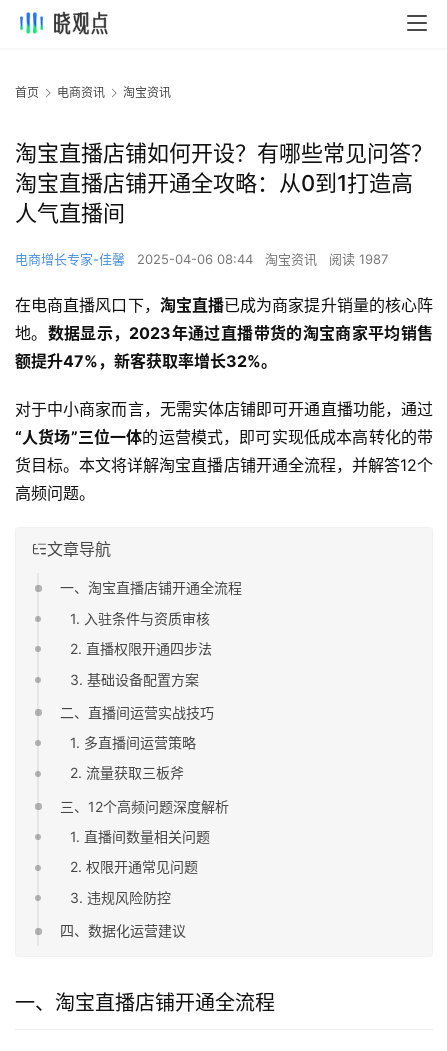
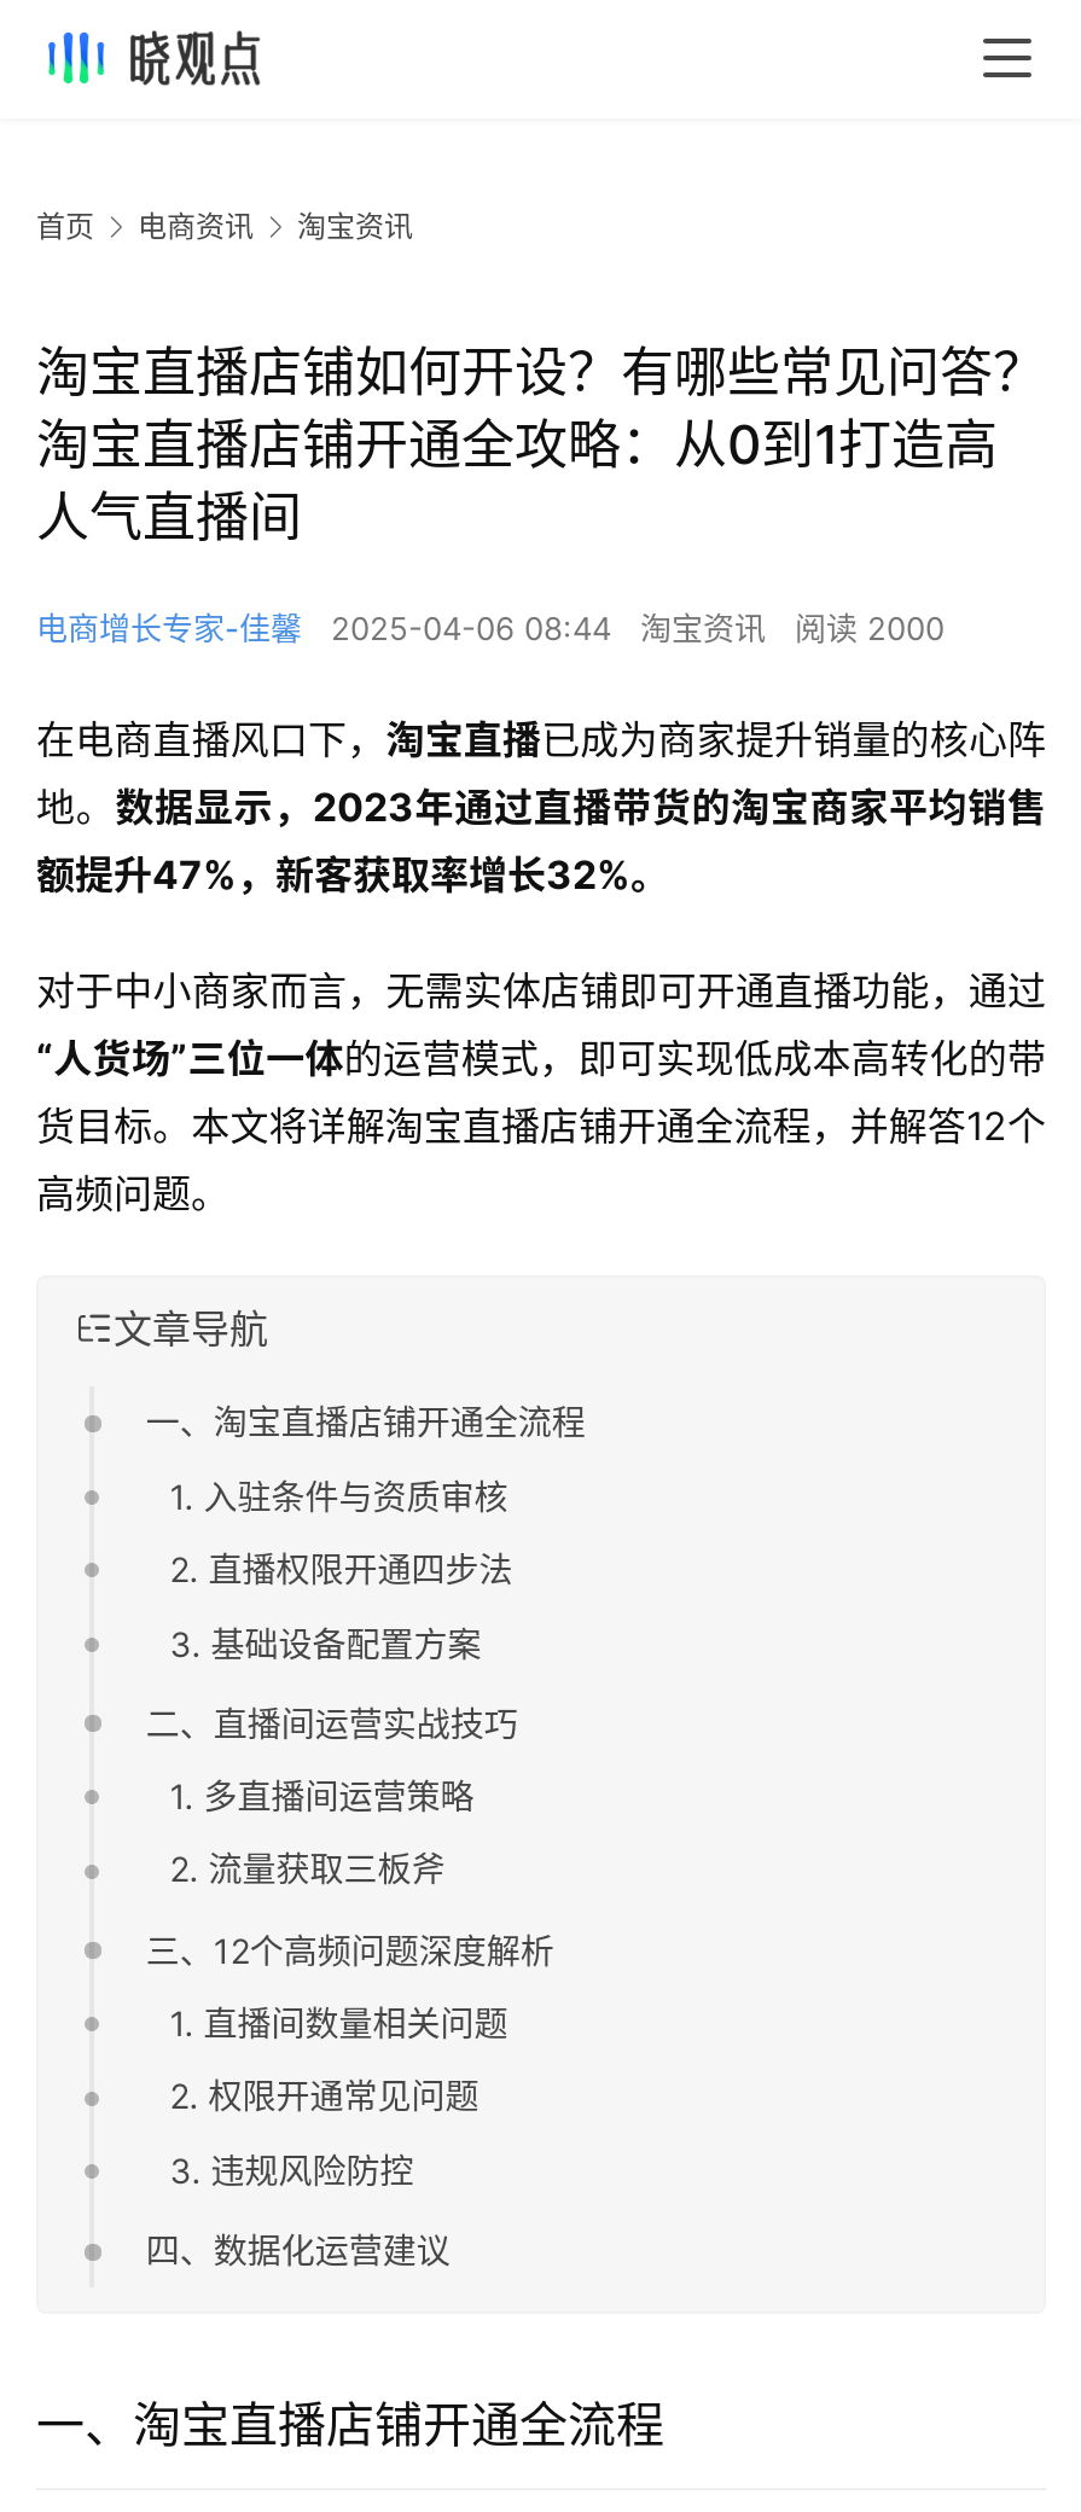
- 电商增长专家-佳馨 2025-04-06 08:44 淘宝资讯 阅读 1987
+ 电商增长专家-佳馨 2025-04-06 08:44 淘宝资讯 阅读 2000
